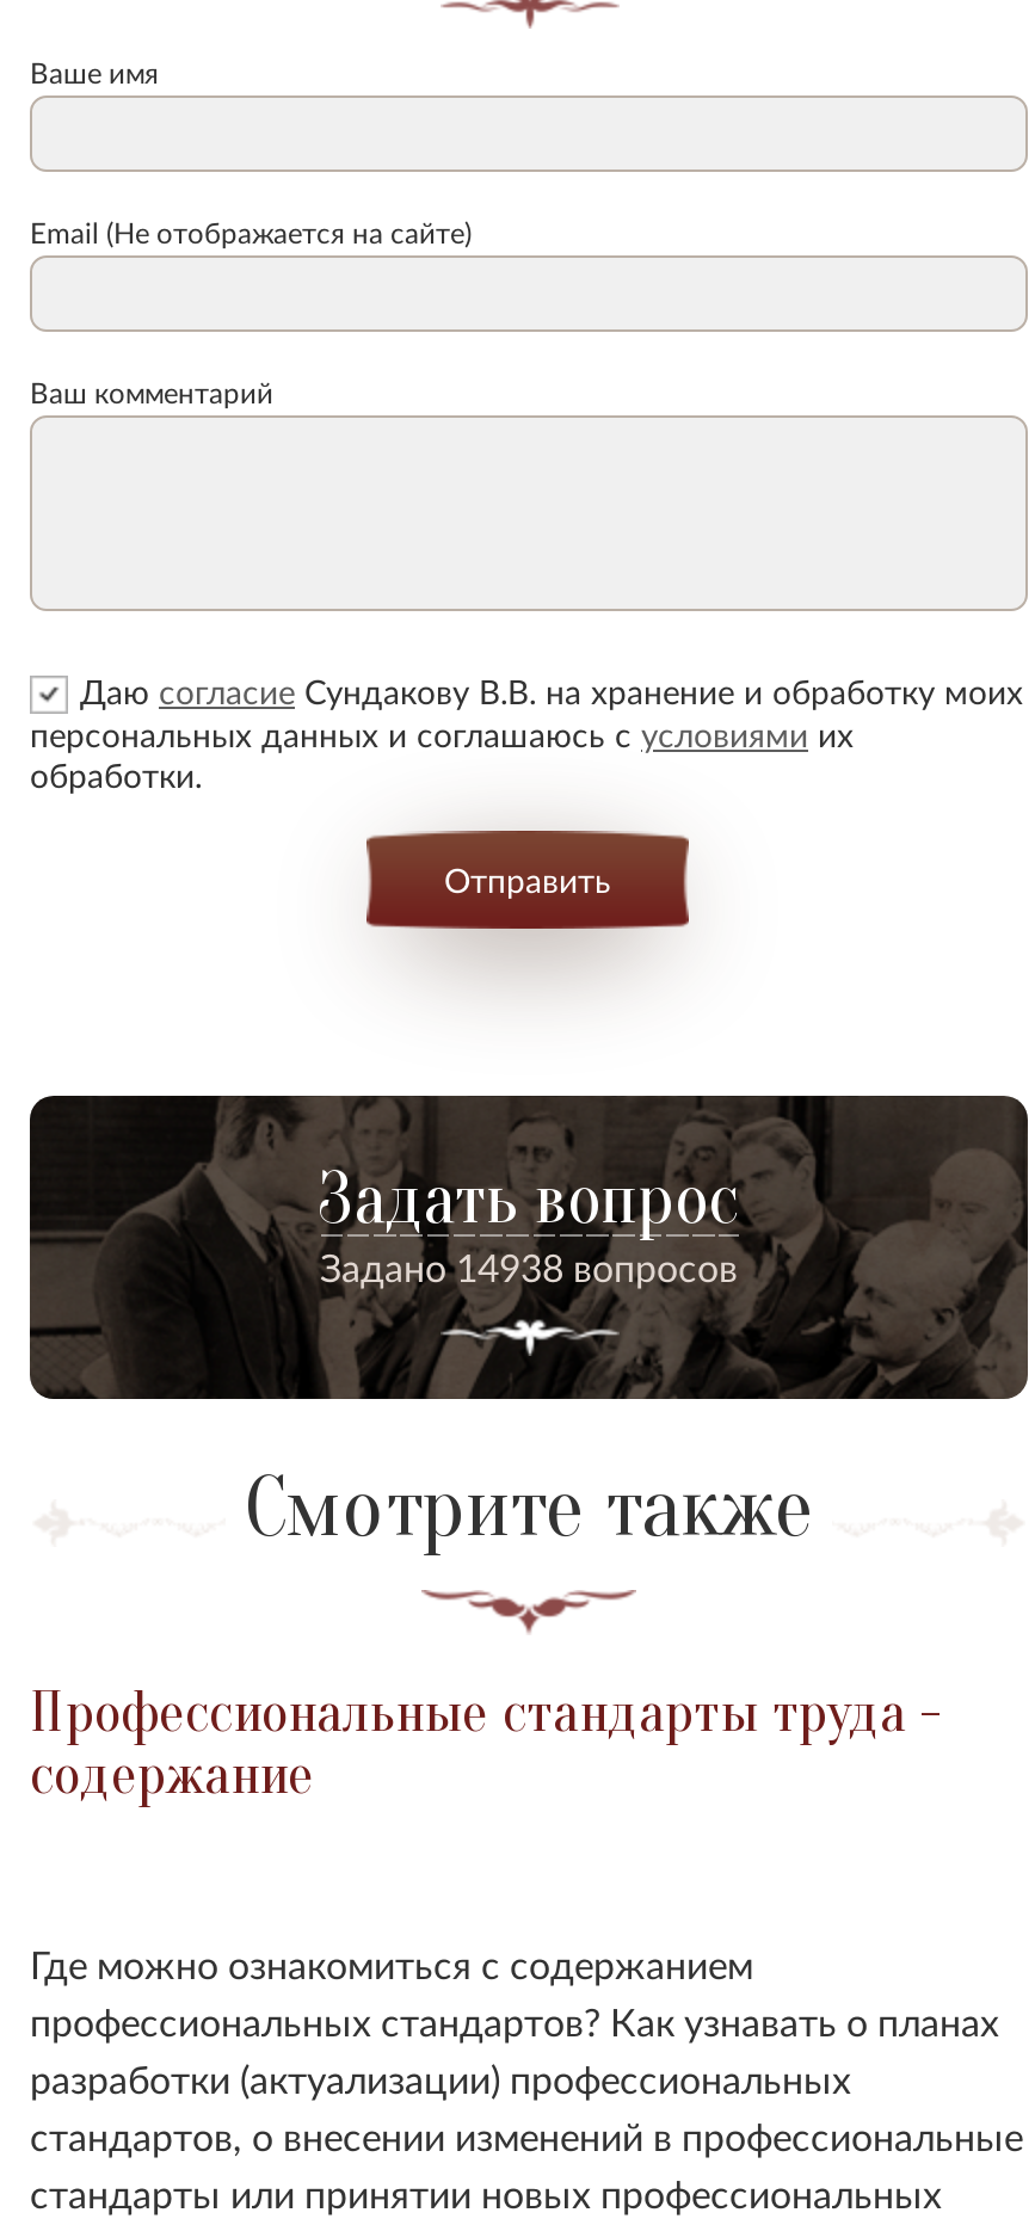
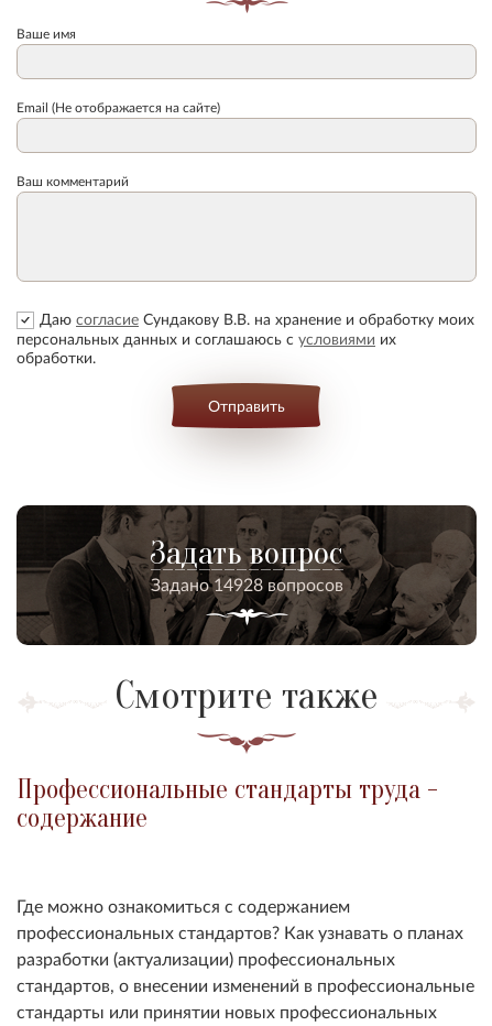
- Задано 14938 вопросов
+ Задано 14928 вопросов
